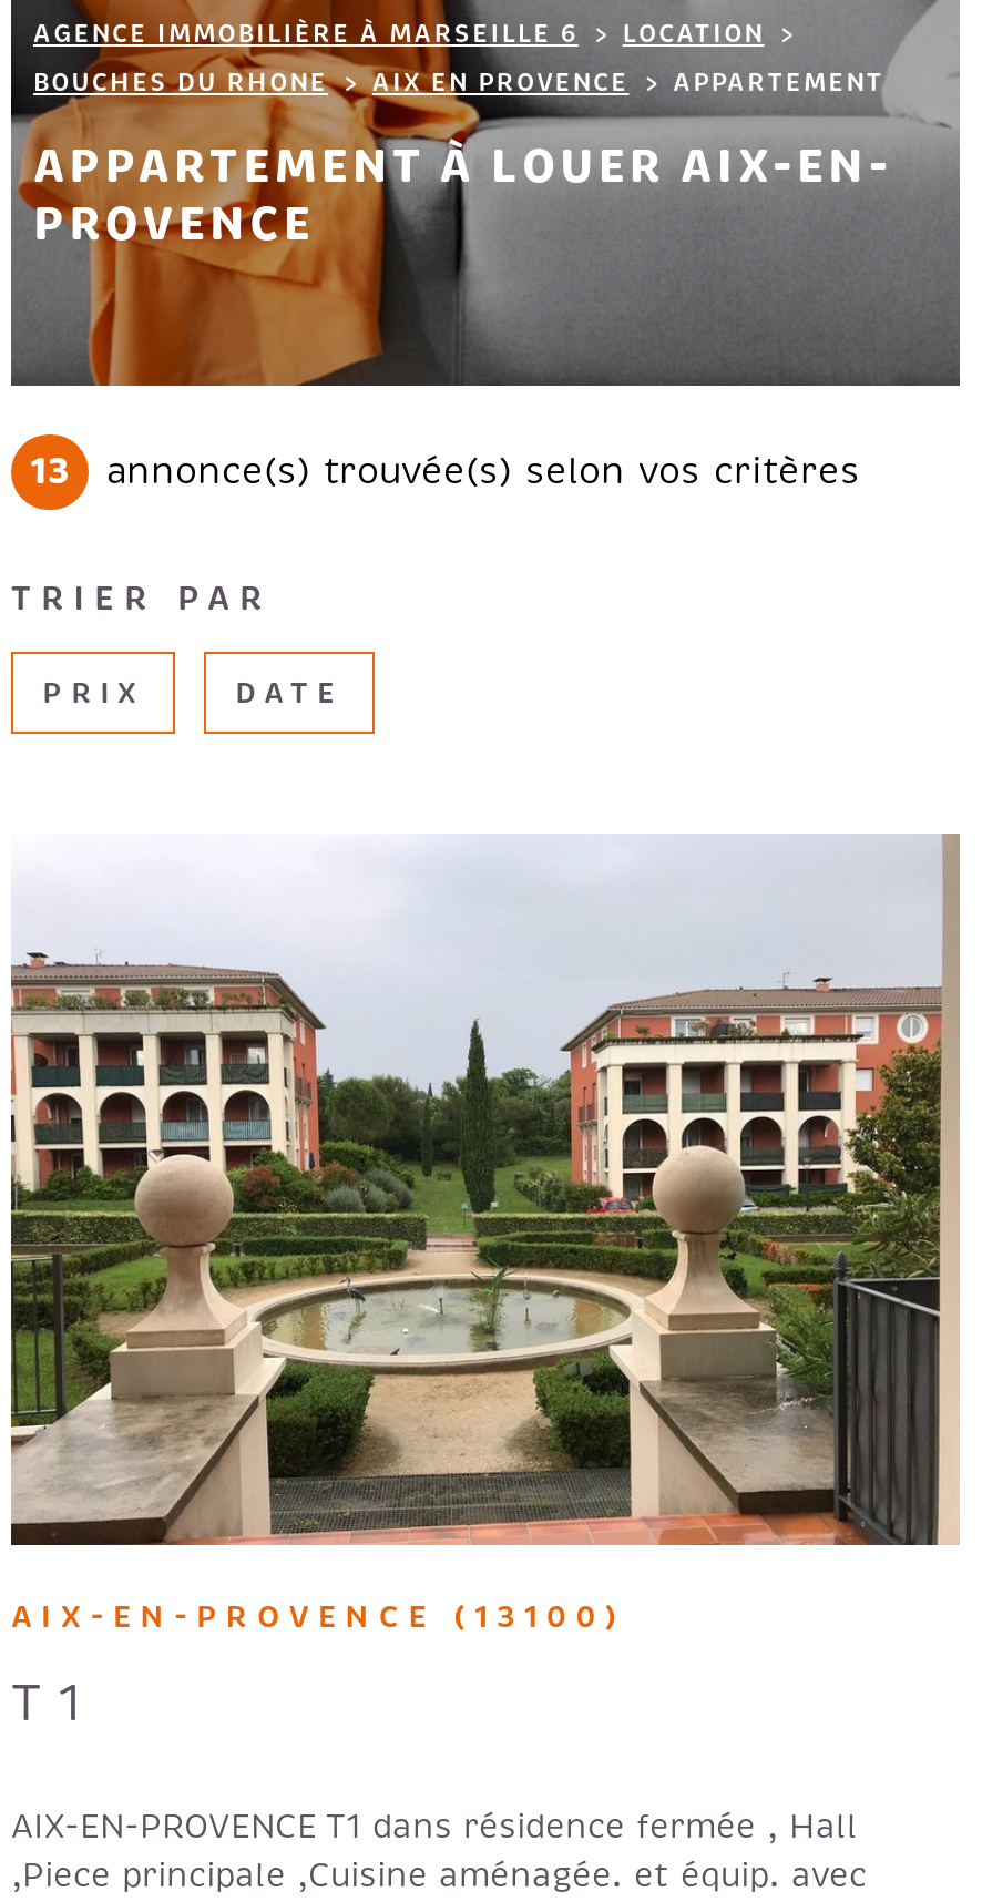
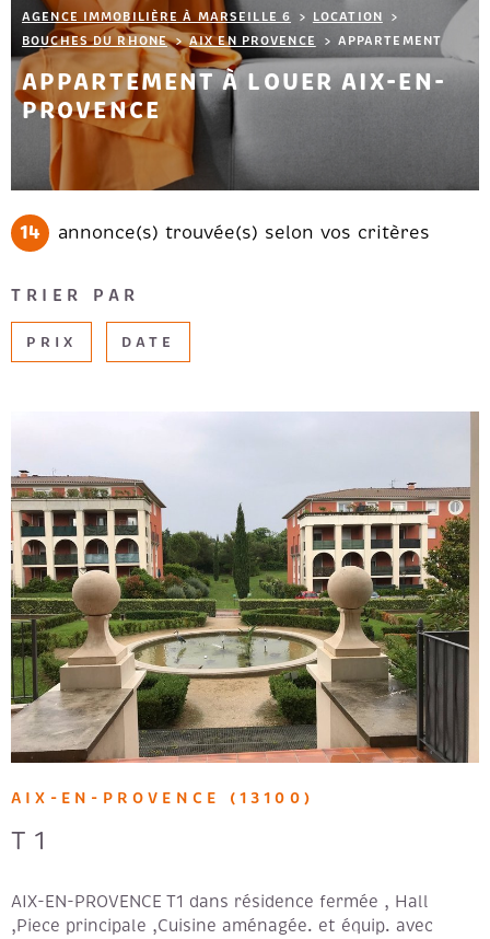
- 13
+ 14
